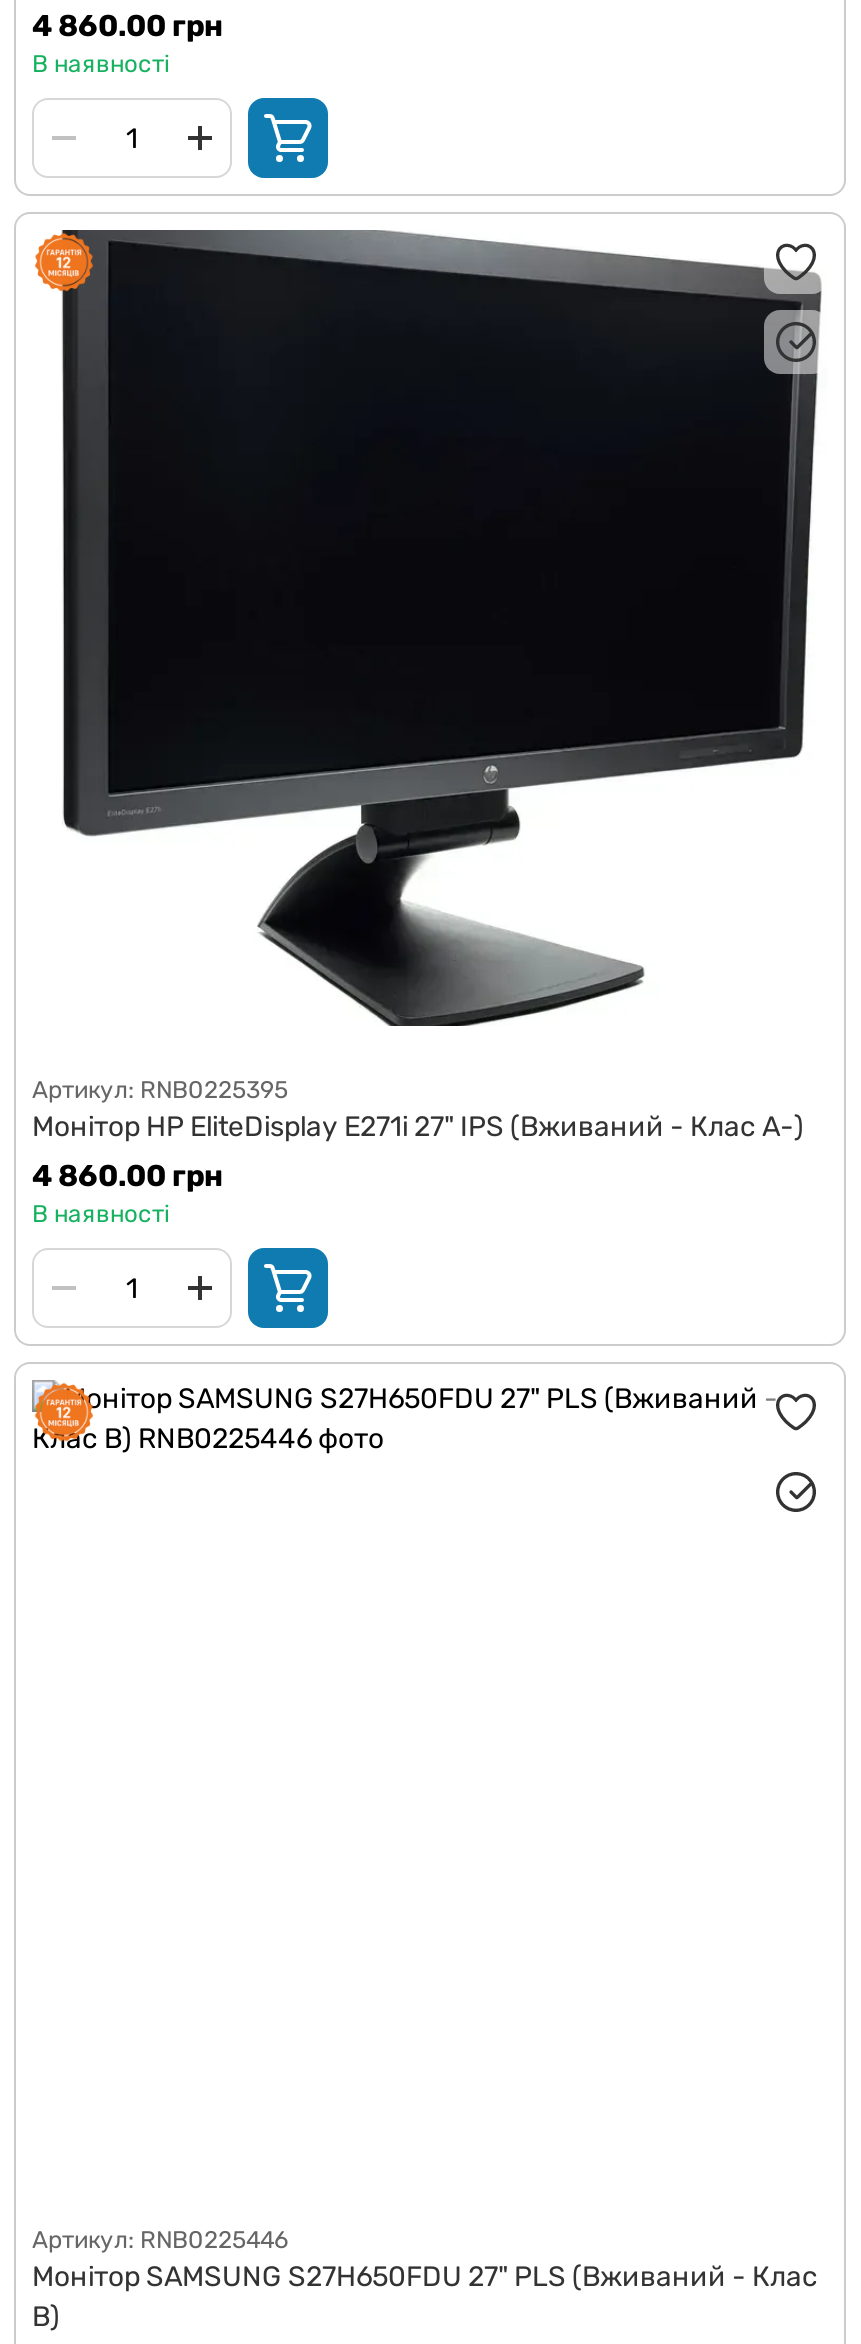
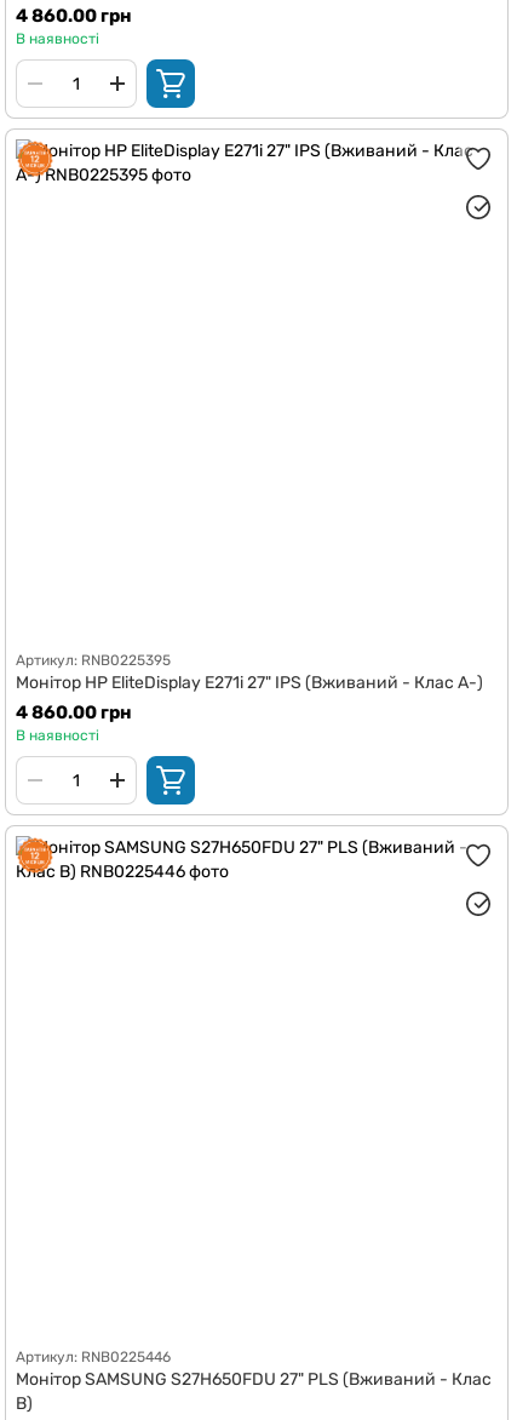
- [image]
